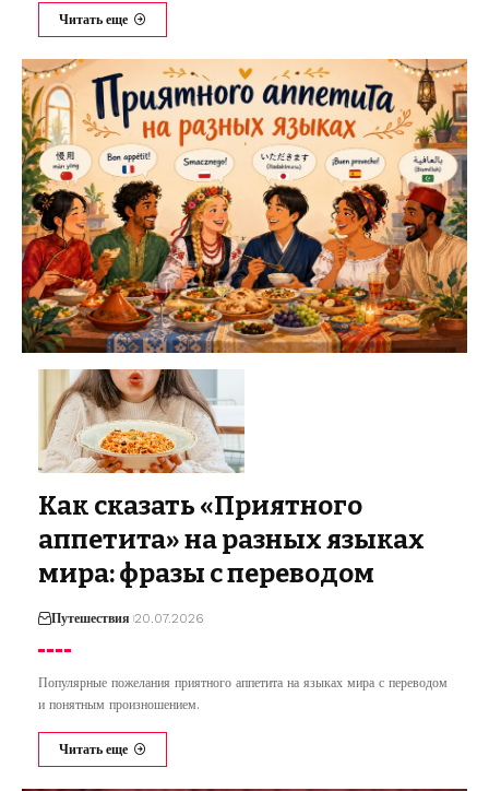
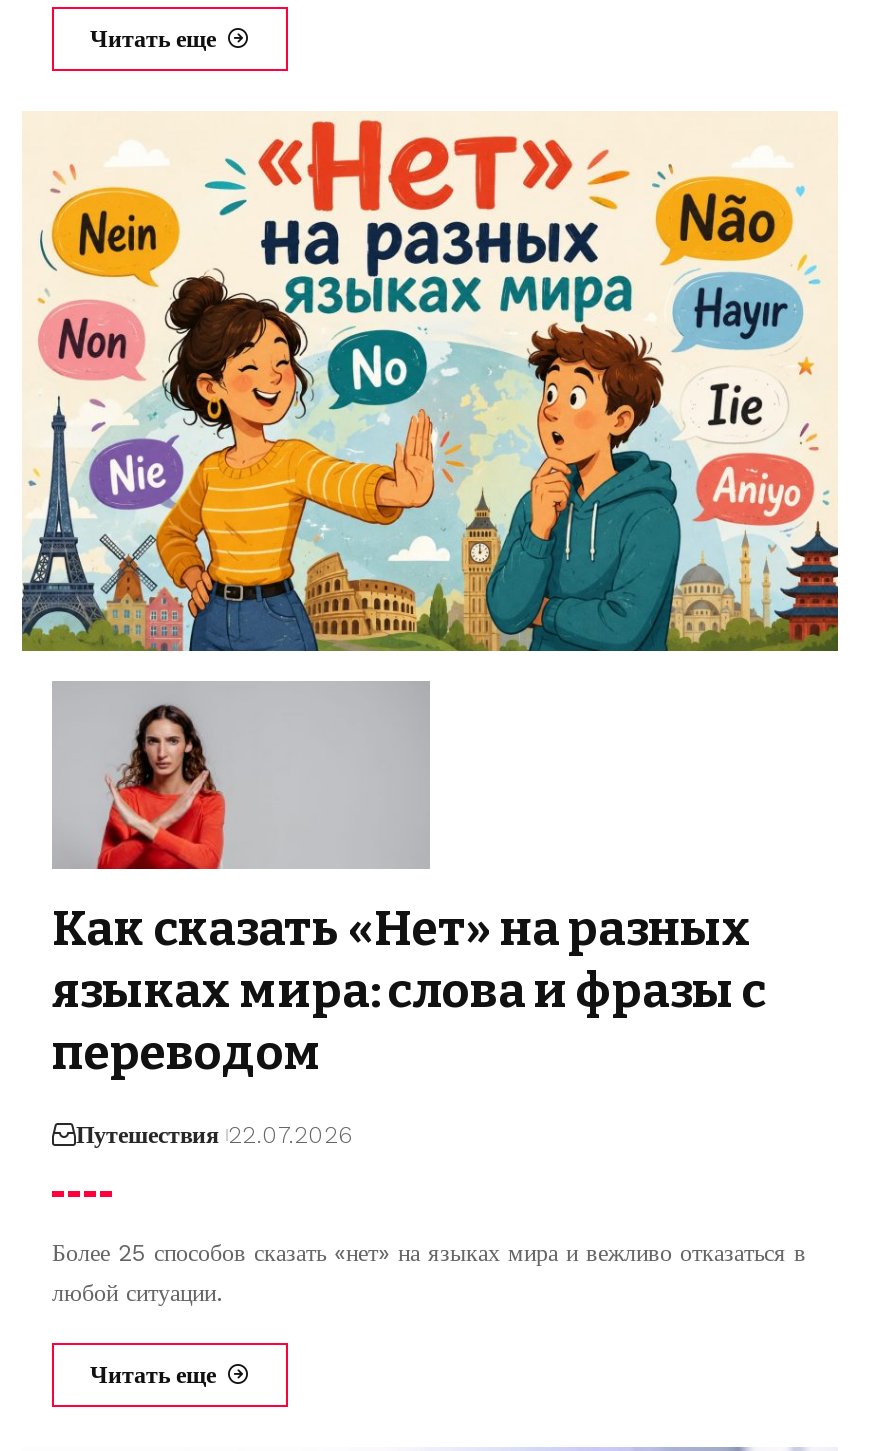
- [image]
+ [image]

- [image]
- Как сказать «Приятного
- аппетита» на разных языках
- мира: фразы с переводом
+ [image]
+ Как сказать «Нет» на разных
+ языках мира: слова и фразы с
+ переводом

- Путешествия 20.07.2026
+ Путешествия 22.07.2026

- Популярные пожелания приятного аппетита на языках мира с переводом
- и понятным произношением.
+ Более 25 способов сказать «нет» на языках мира и вежливо отказаться в
+ любой ситуации.
